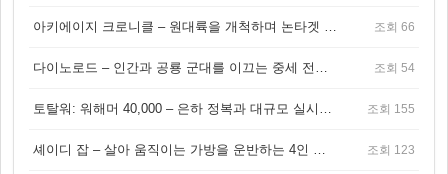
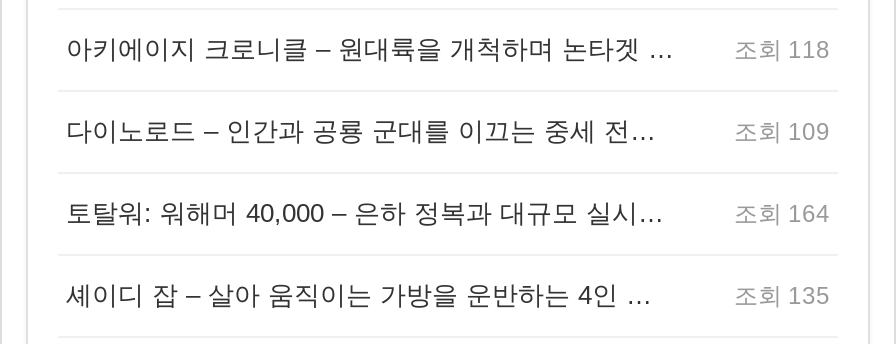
- 조회 66
+ 조회 118

- 조회 54
+ 조회 109

- 조회 155
+ 조회 164

- 조회 123
+ 조회 135
